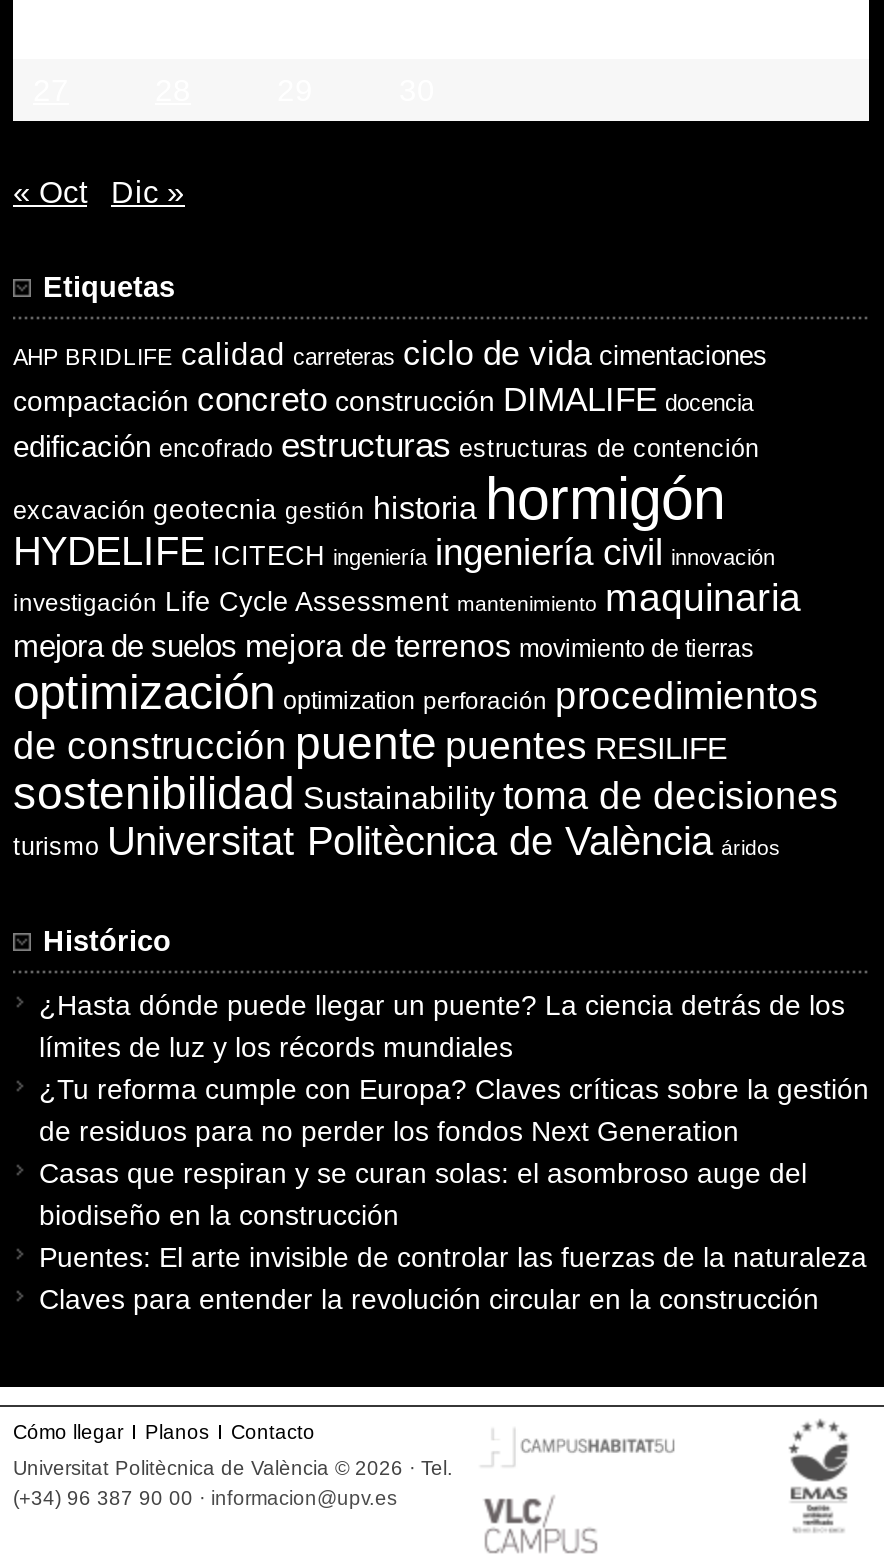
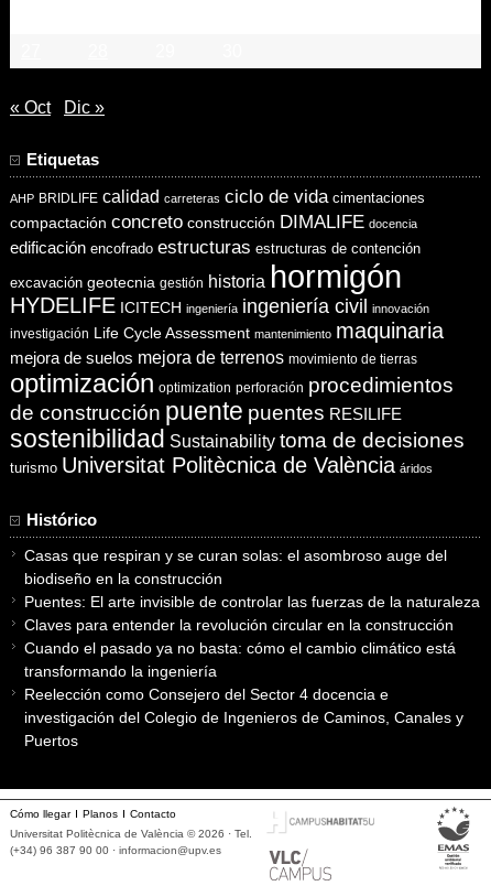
- ¿Hasta dónde puede llegar un puente? La ciencia detrás de los
- límites de luz y los récords mundiales
- ¿Tu reforma cumple con Europa? Claves críticas sobre la gestión
- de residuos para no perder los fondos Next Generation

moved up: Casas que respiran y se curan solas: el asombroso auge del | biodiseño en la construcción | Puentes: El arte invisible de controlar las fuerzas de la naturaleza | Claves para entender la revolución circular en la construcción

+ Cuando el pasado ya no basta: cómo el cambio climático está
+ transformando la ingeniería
+ Reelección como Consejero del Sector 4 docencia e
+ investigación del Colegio de Ingenieros de Caminos, Canales y
+ Puertos
